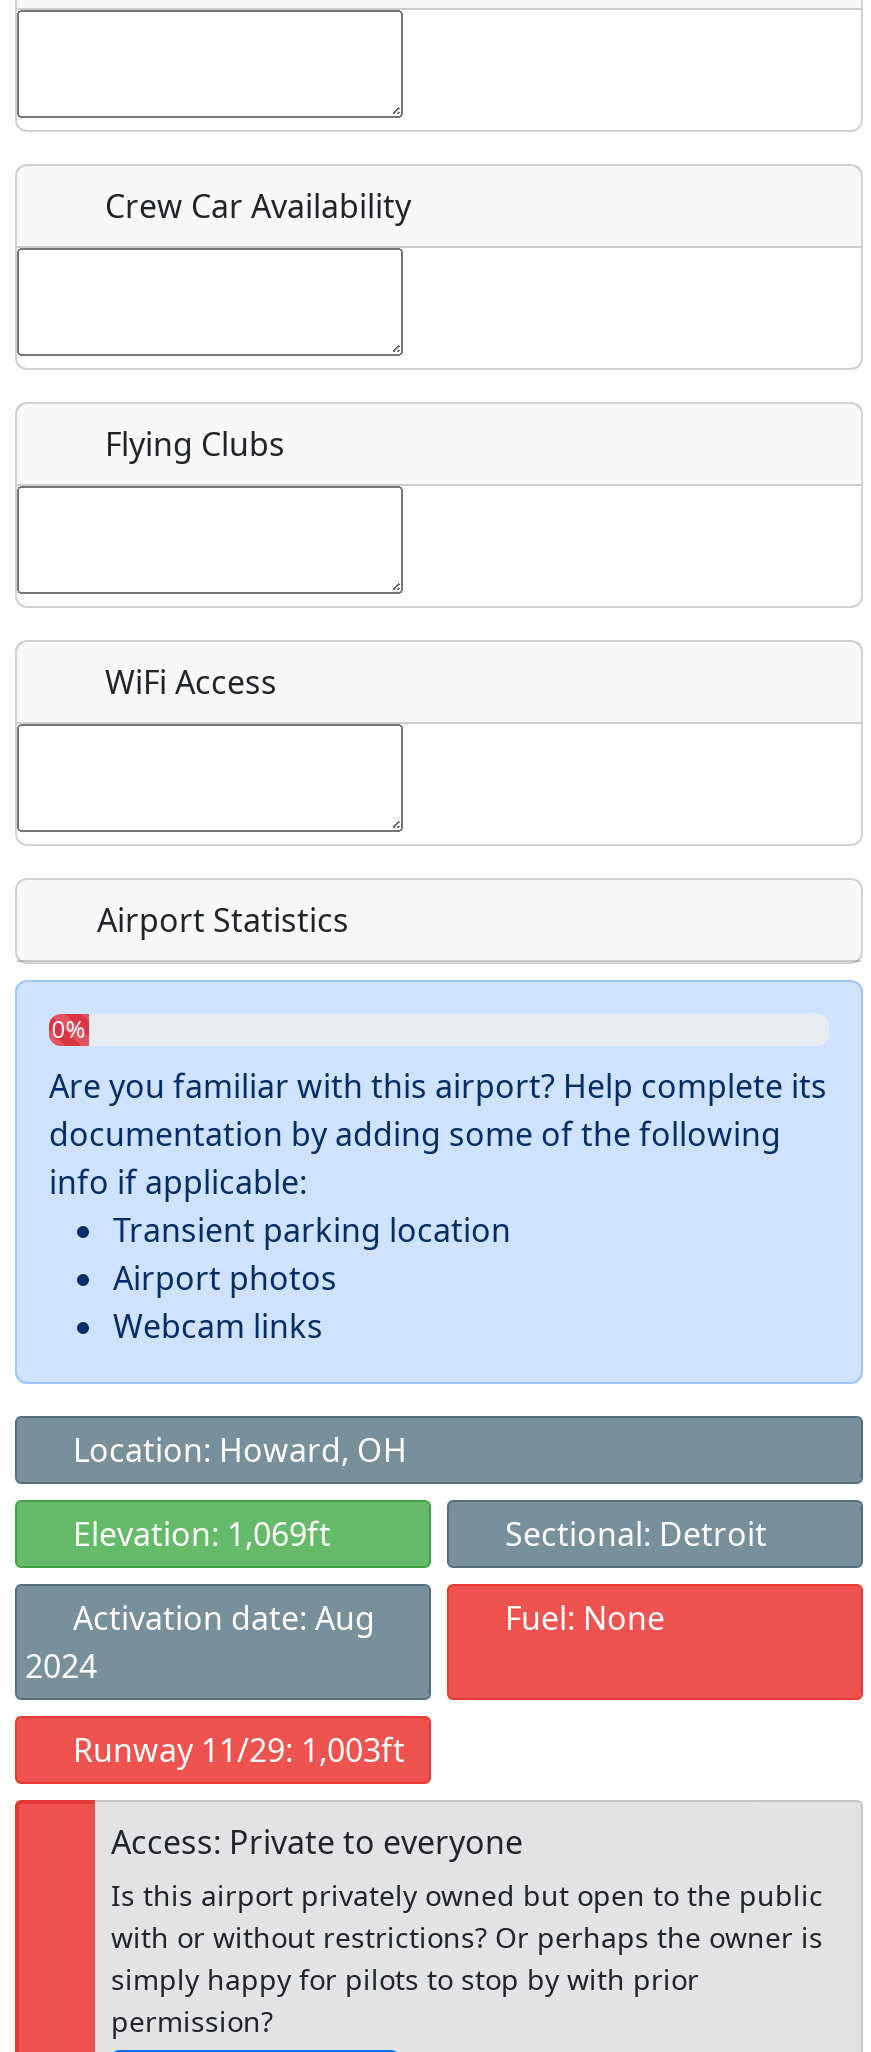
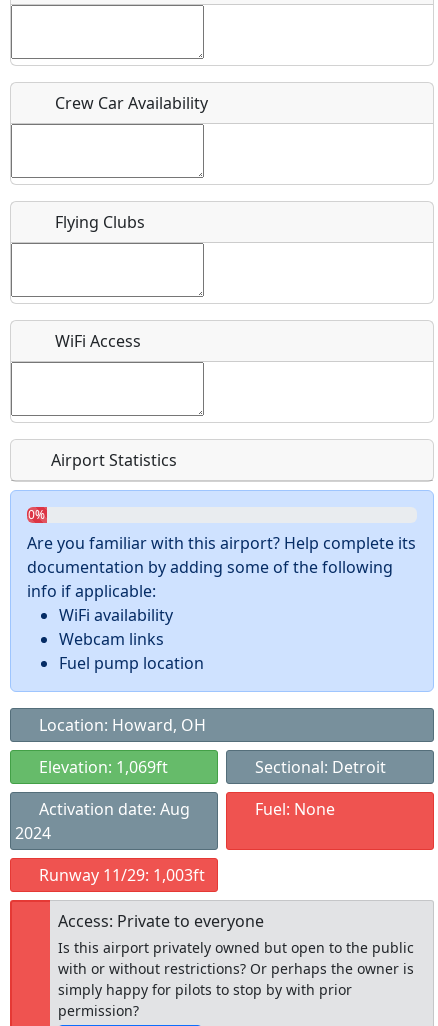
- Transient parking location
- Airport photos
+ WiFi availability

moved up: Webcam links

+ Fuel pump location
